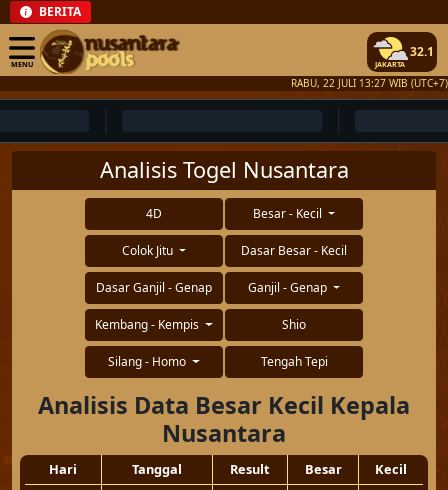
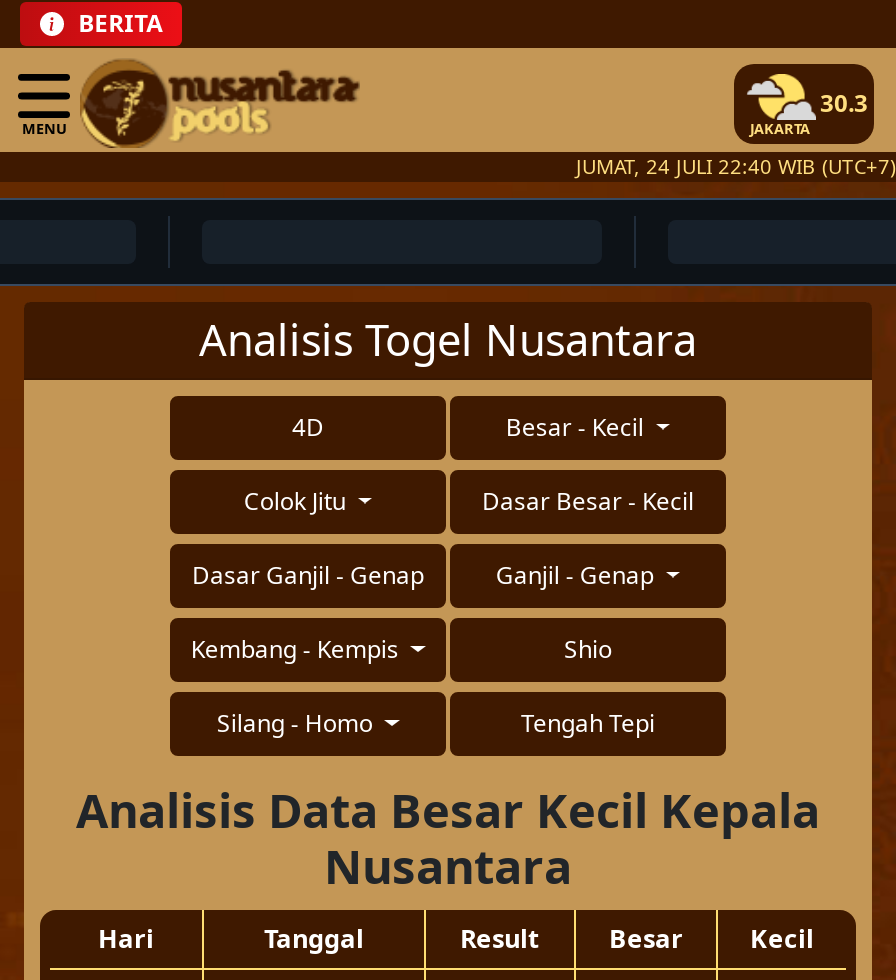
- 32.1
+ 30.3

- RABU, 22 JULI 13:27 WIB (UTC+7)
+ JUMAT, 24 JULI 22:40 WIB (UTC+7)
